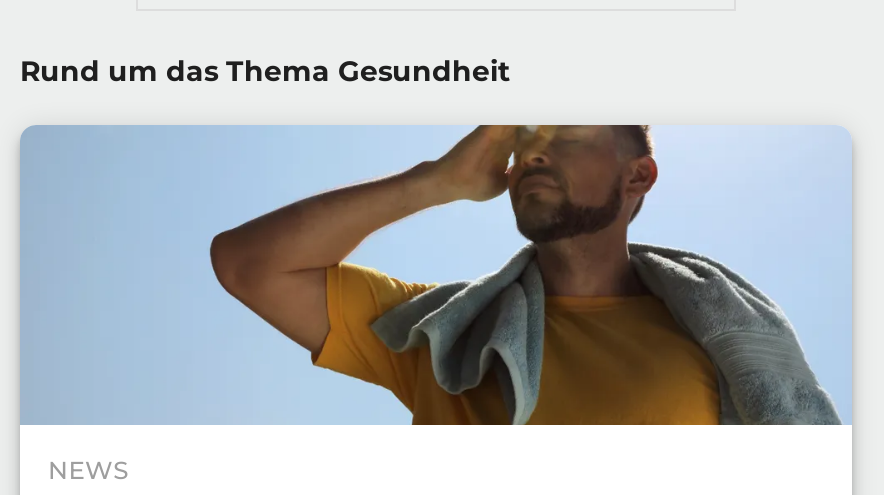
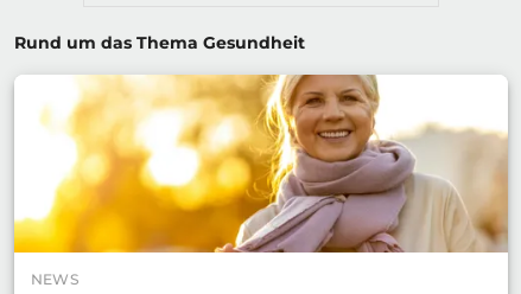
- [image]
+ [image]
